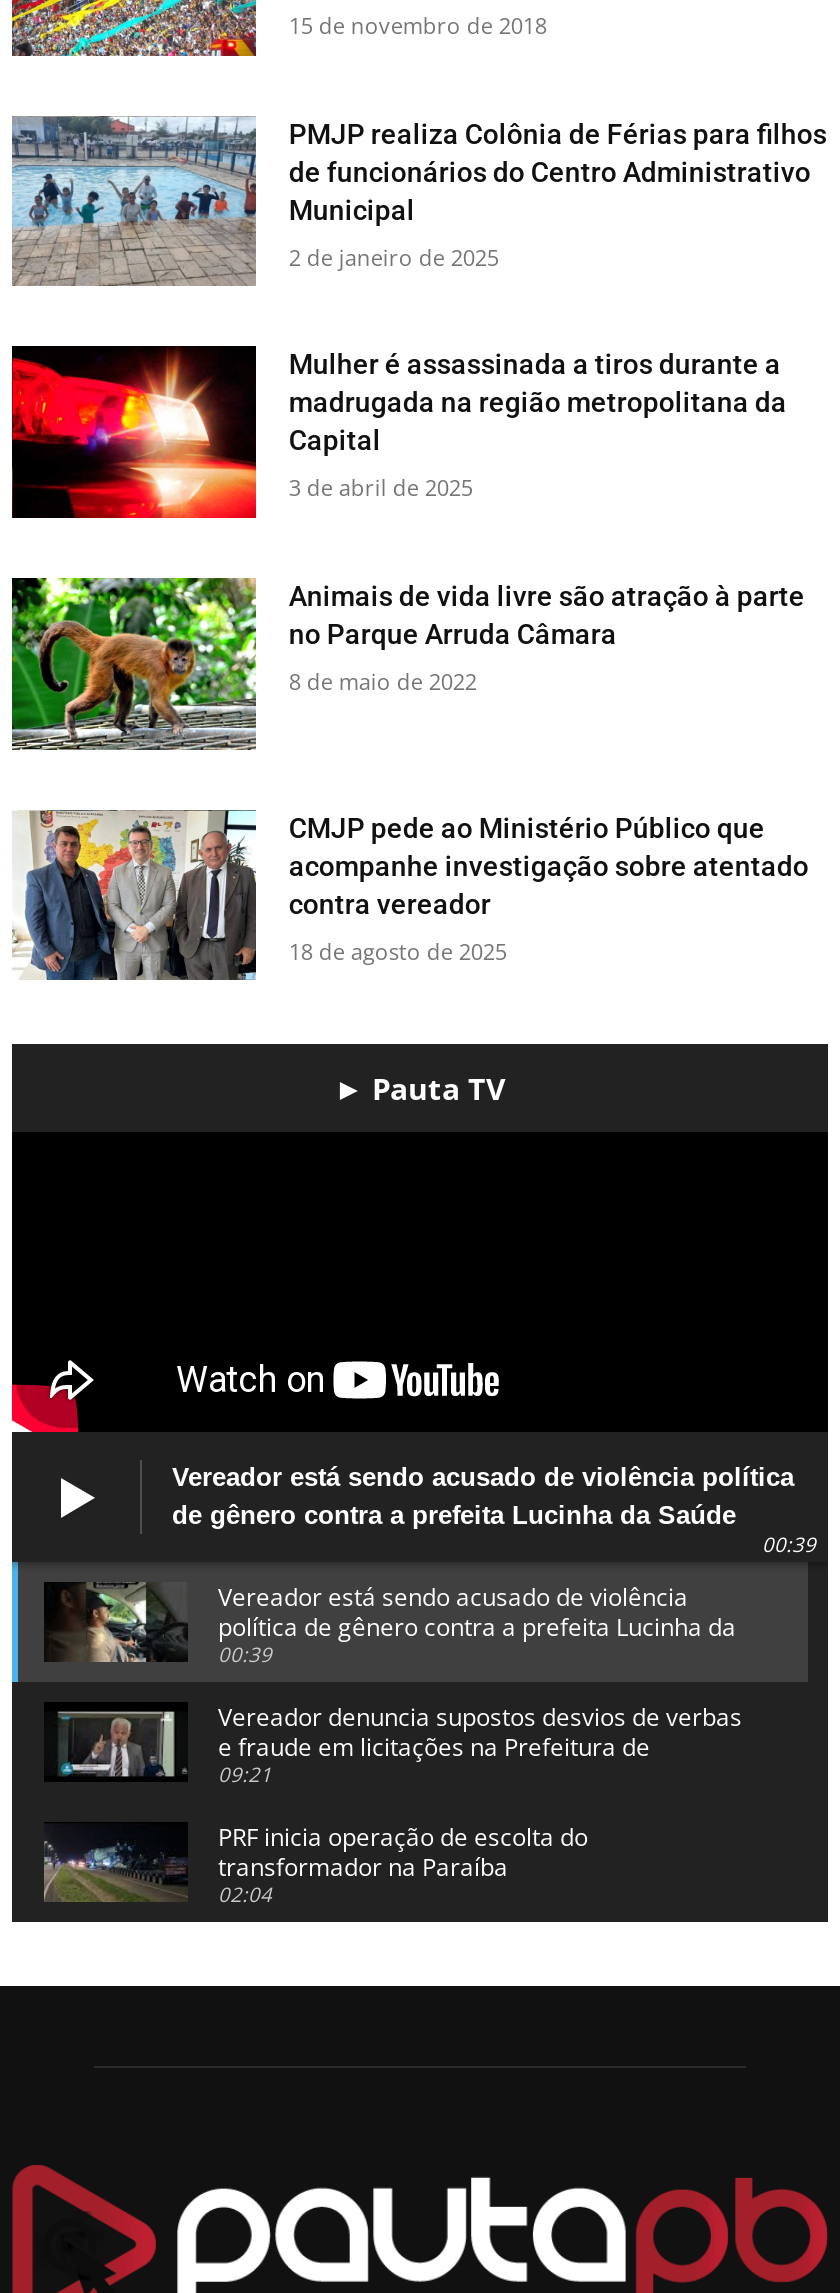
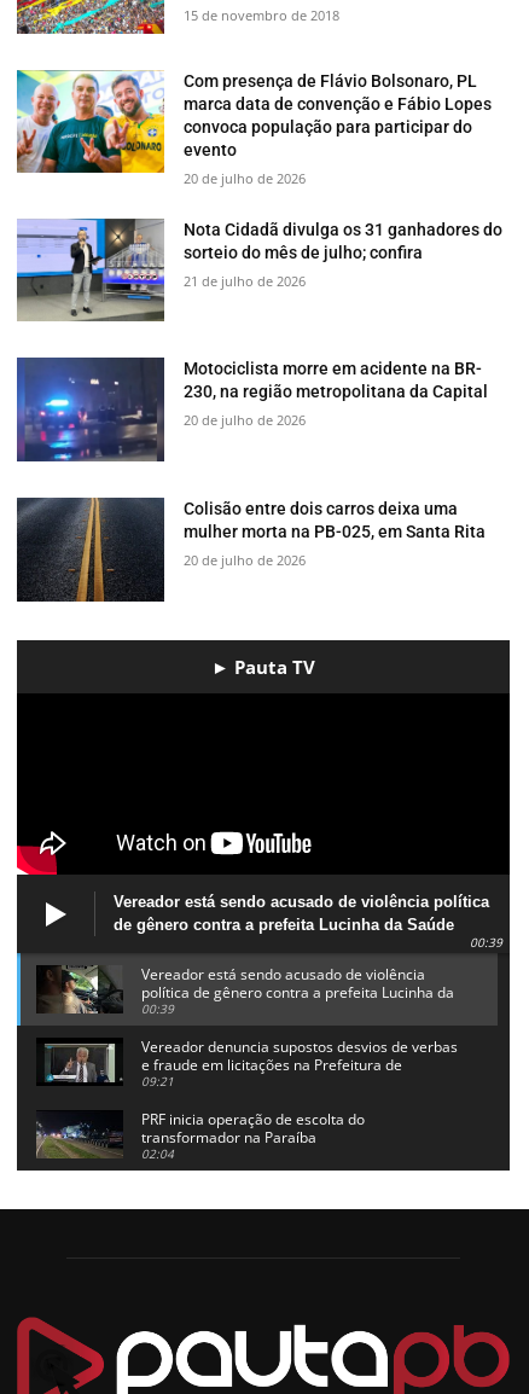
- [image]
- PMJP realiza Colônia de Férias para filhos
- de funcionários do Centro Administrativo
- Municipal
+ [image]
+ Com presença de Flávio Bolsonaro, PL
+ marca data de convenção e Fábio Lopes
+ convoca população para participar do
+ evento

- 2 de janeiro de 2025
+ 20 de julho de 2026

- [image]
- Mulher é assassinada a tiros durante a
- madrugada na região metropolitana da
- Capital
+ [image]
+ Nota Cidadã divulga os 31 ganhadores do
+ sorteio do mês de julho; confira

- 3 de abril de 2025
+ 21 de julho de 2026

- [image]
- Animais de vida livre são atração à parte
- no Parque Arruda Câmara
+ [image]
+ Motociclista morre em acidente na BR-
+ 230, na região metropolitana da Capital

- 8 de maio de 2022
+ 20 de julho de 2026

- [image]
- CMJP pede ao Ministério Público que
- acompanhe investigação sobre atentado
- contra vereador
+ [image]
+ Colisão entre dois carros deixa uma
+ mulher morta na PB-025, em Santa Rita

- 18 de agosto de 2025
+ 20 de julho de 2026
